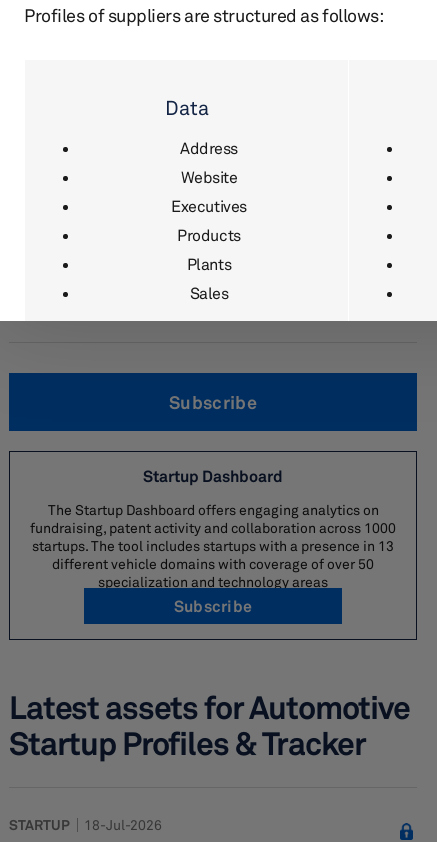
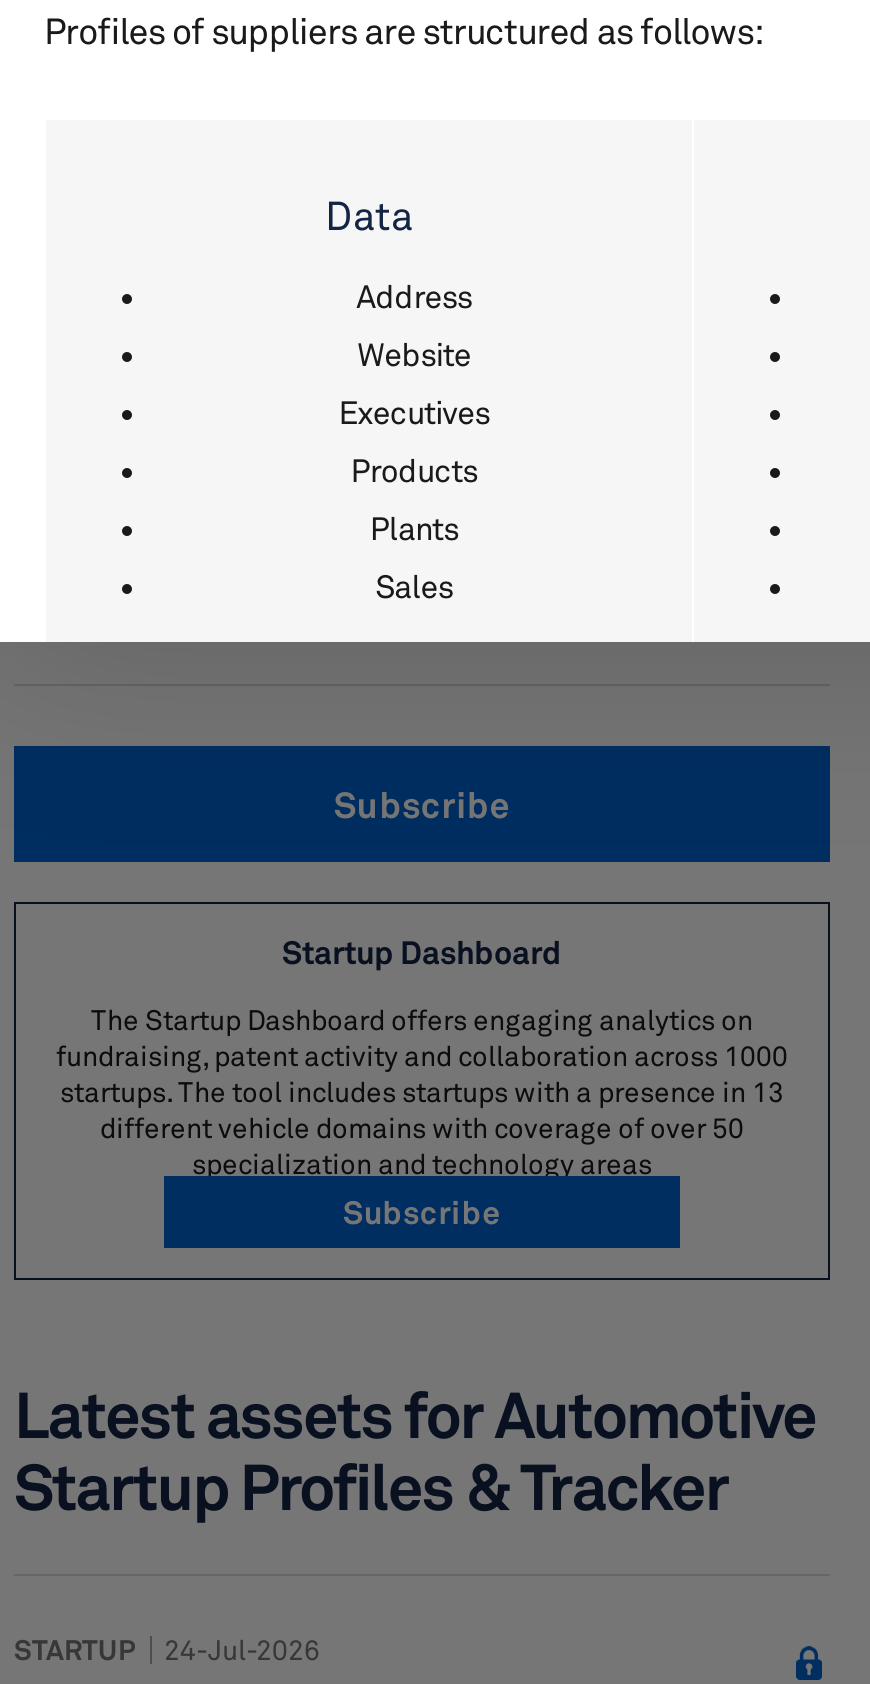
- STARTUP 18-Jul-2026
+ STARTUP 24-Jul-2026
